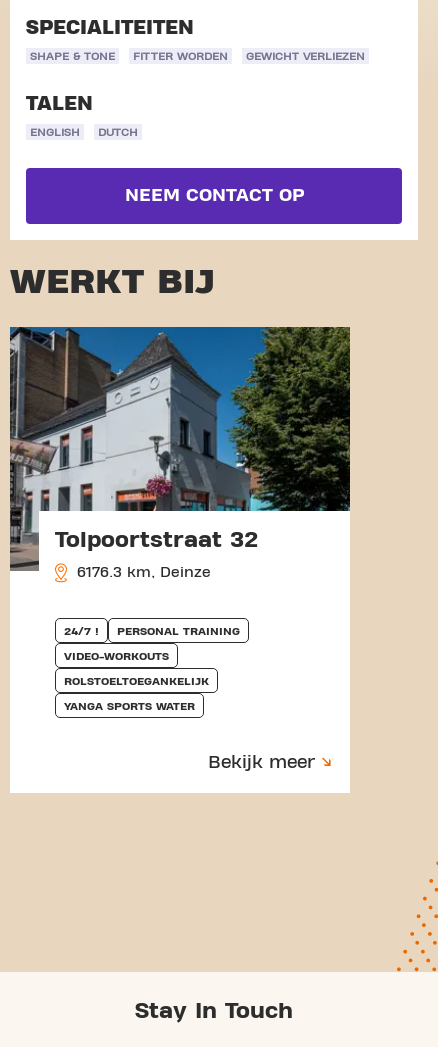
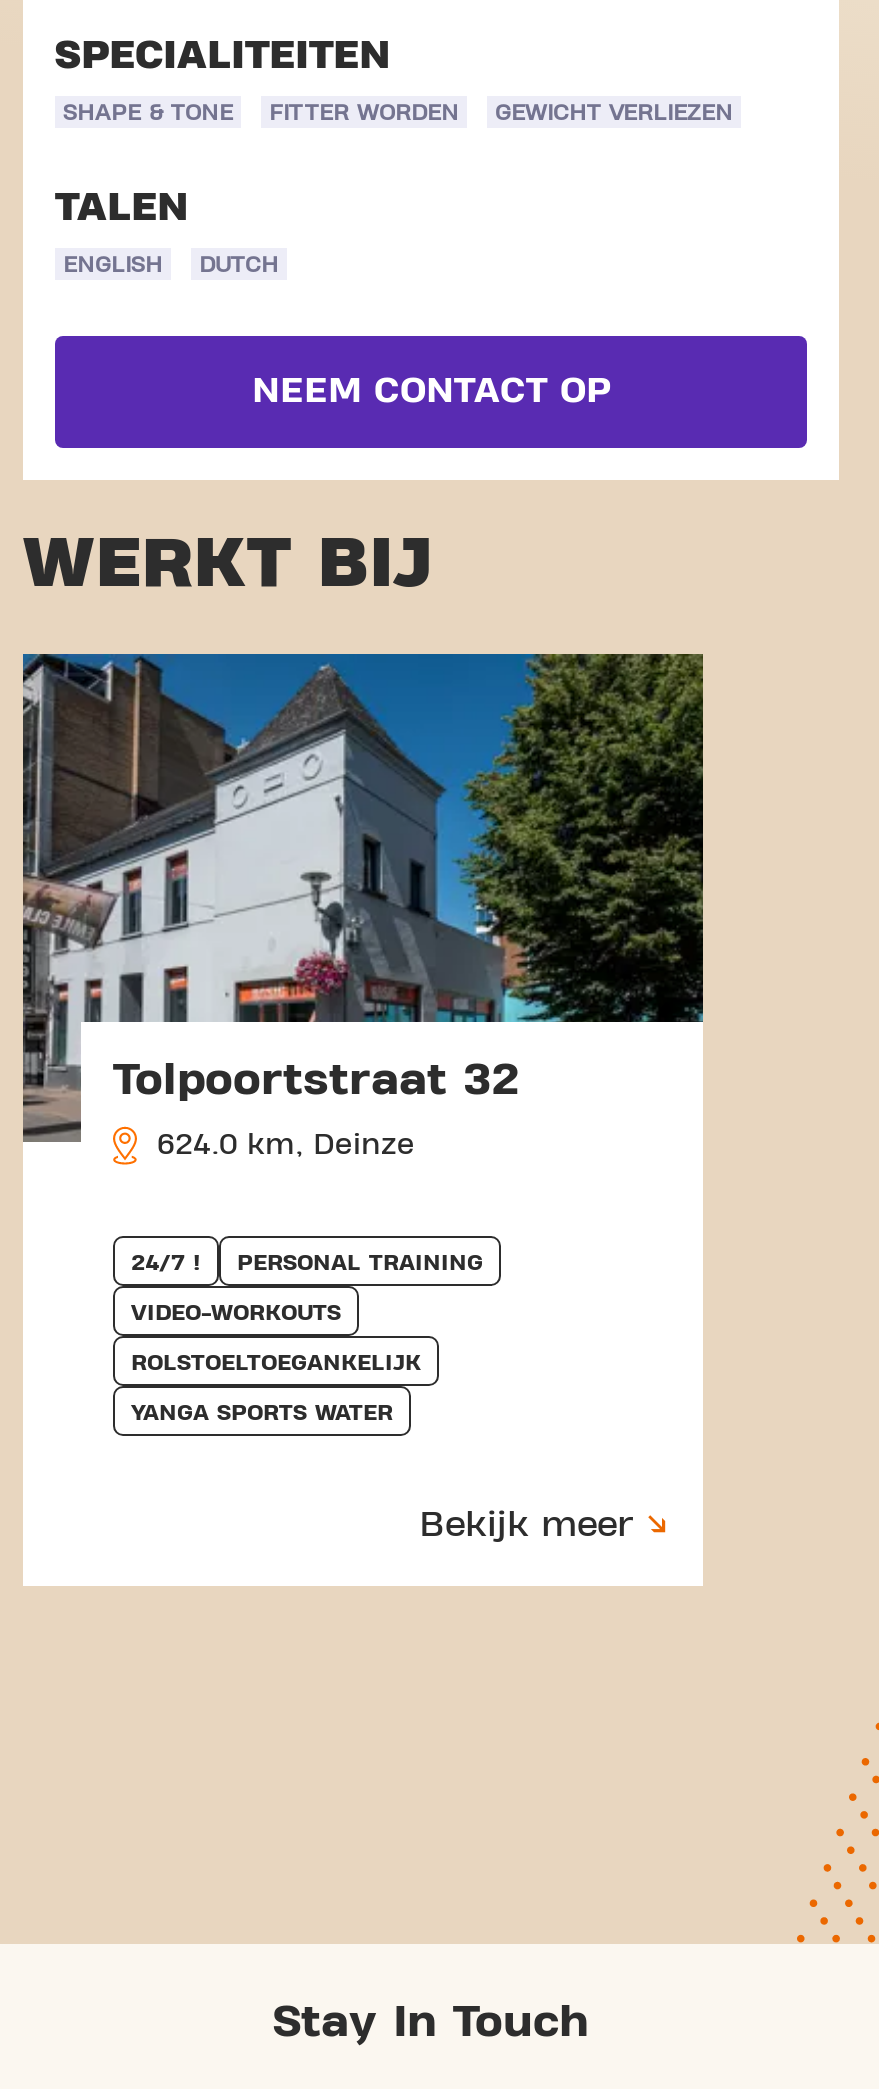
- 6176.3 km, Deinze
+ 624.0 km, Deinze
